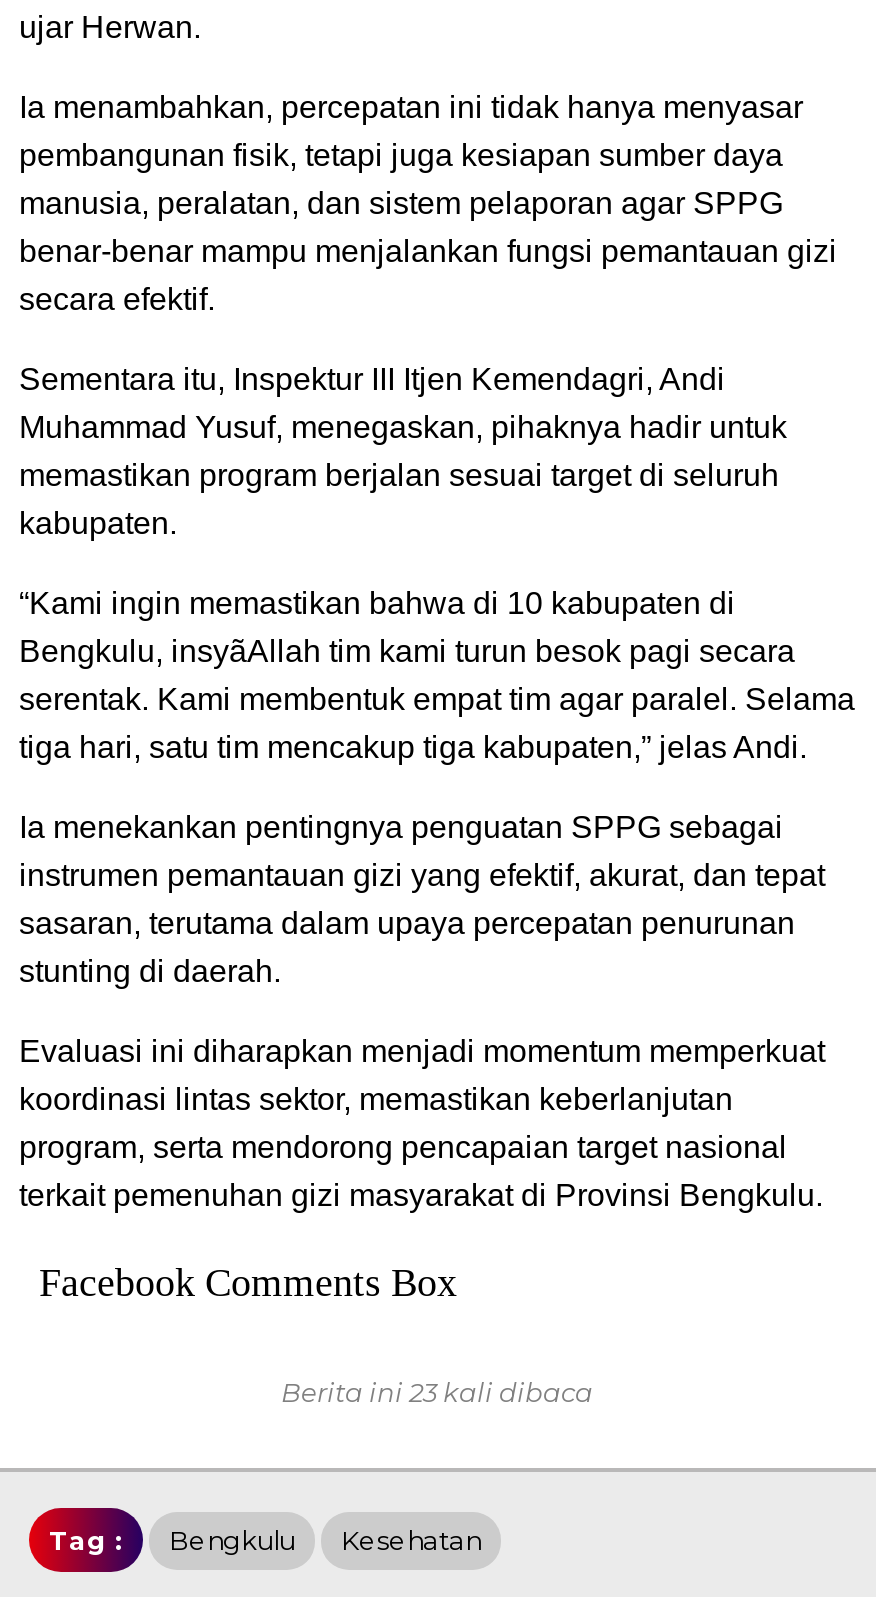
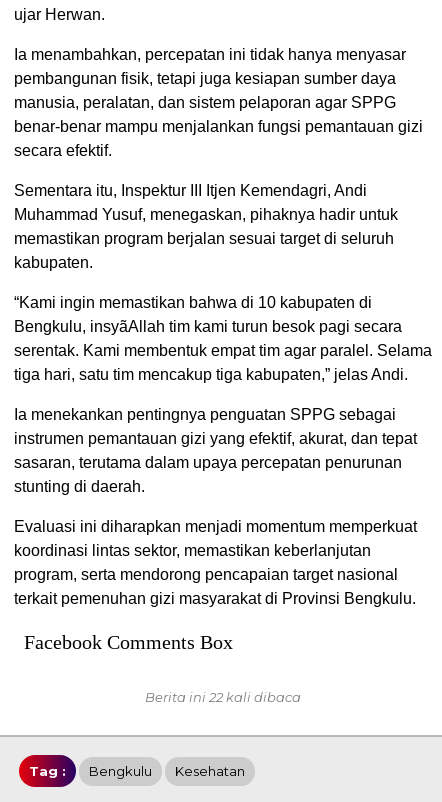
- Berita ini 23 kali dibaca
+ Berita ini 22 kali dibaca
